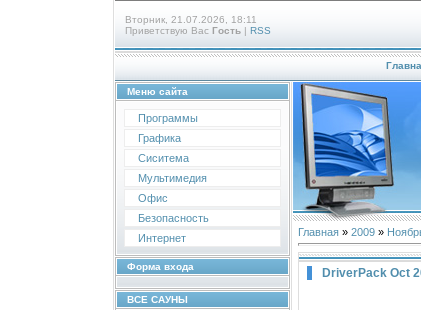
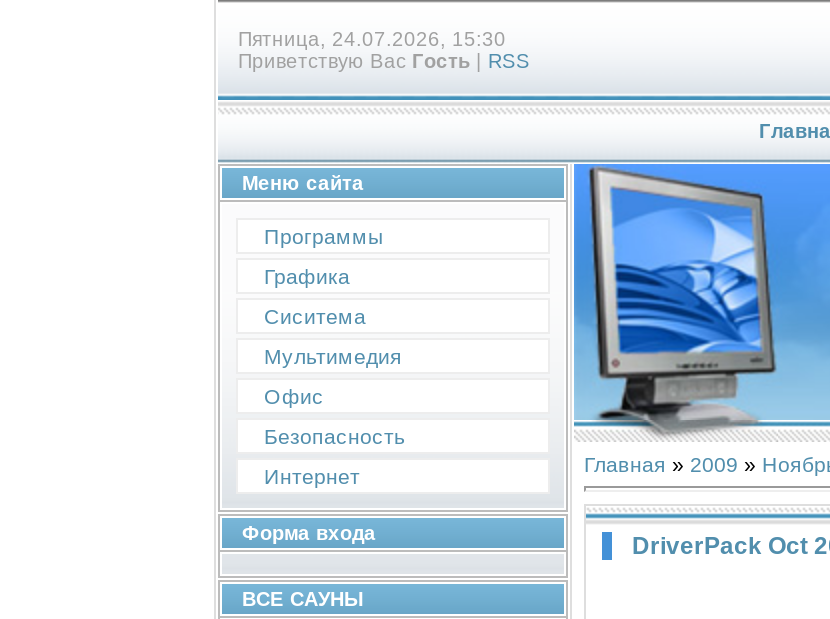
- Вторник, 21.07.2026, 18:11
+ Пятница, 24.07.2026, 15:30
